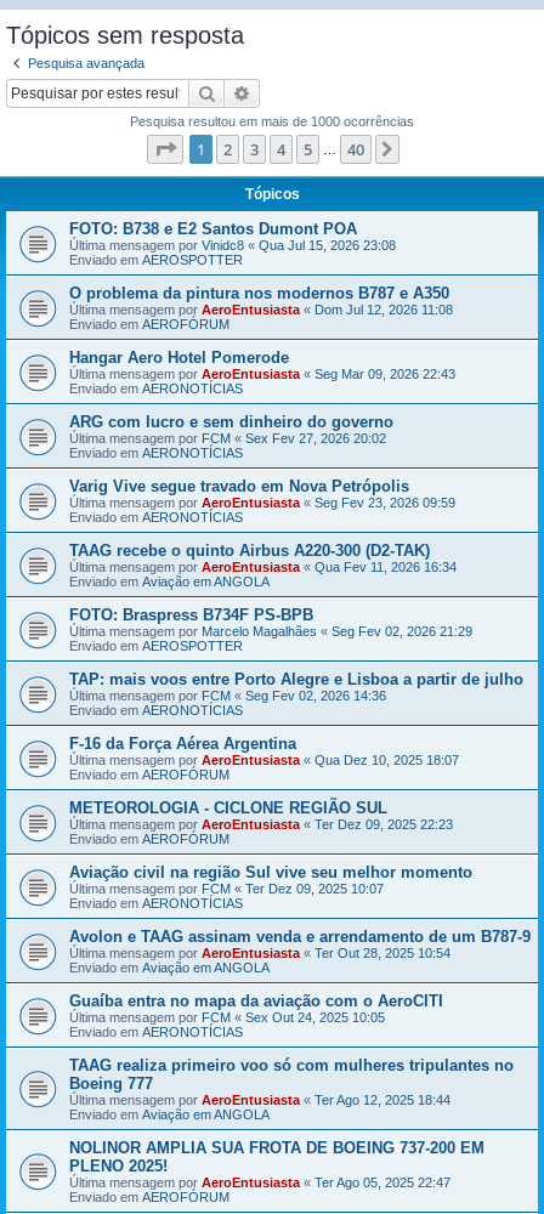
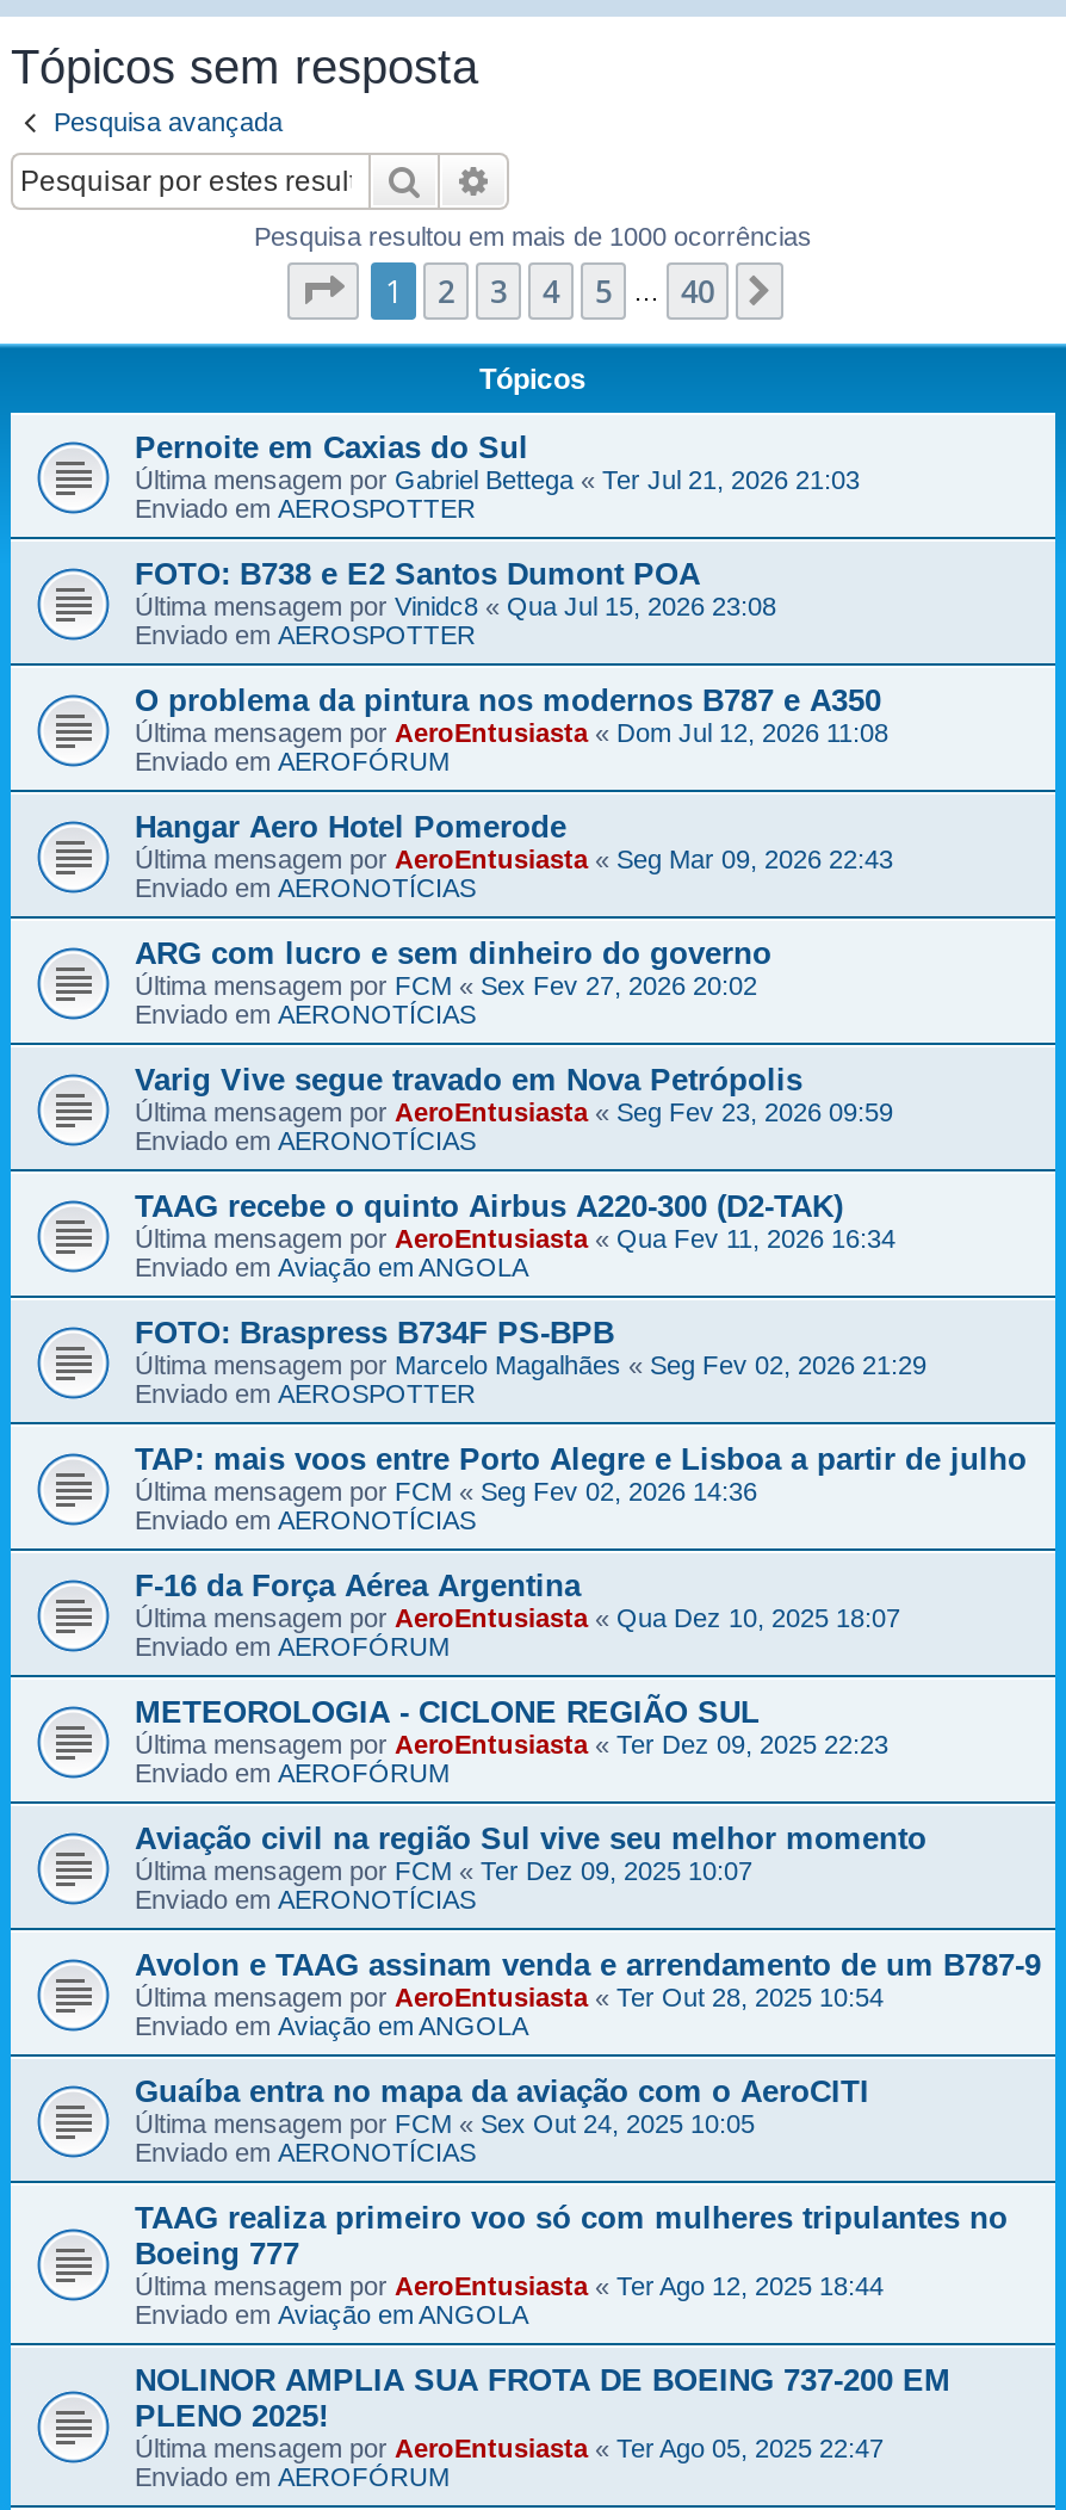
+ Pernoite em Caxias do Sul
+ Última mensagem por Gabriel Bettega «Ter Jul 21, 2026 21:03
+ Enviado em AEROSPOTTER
